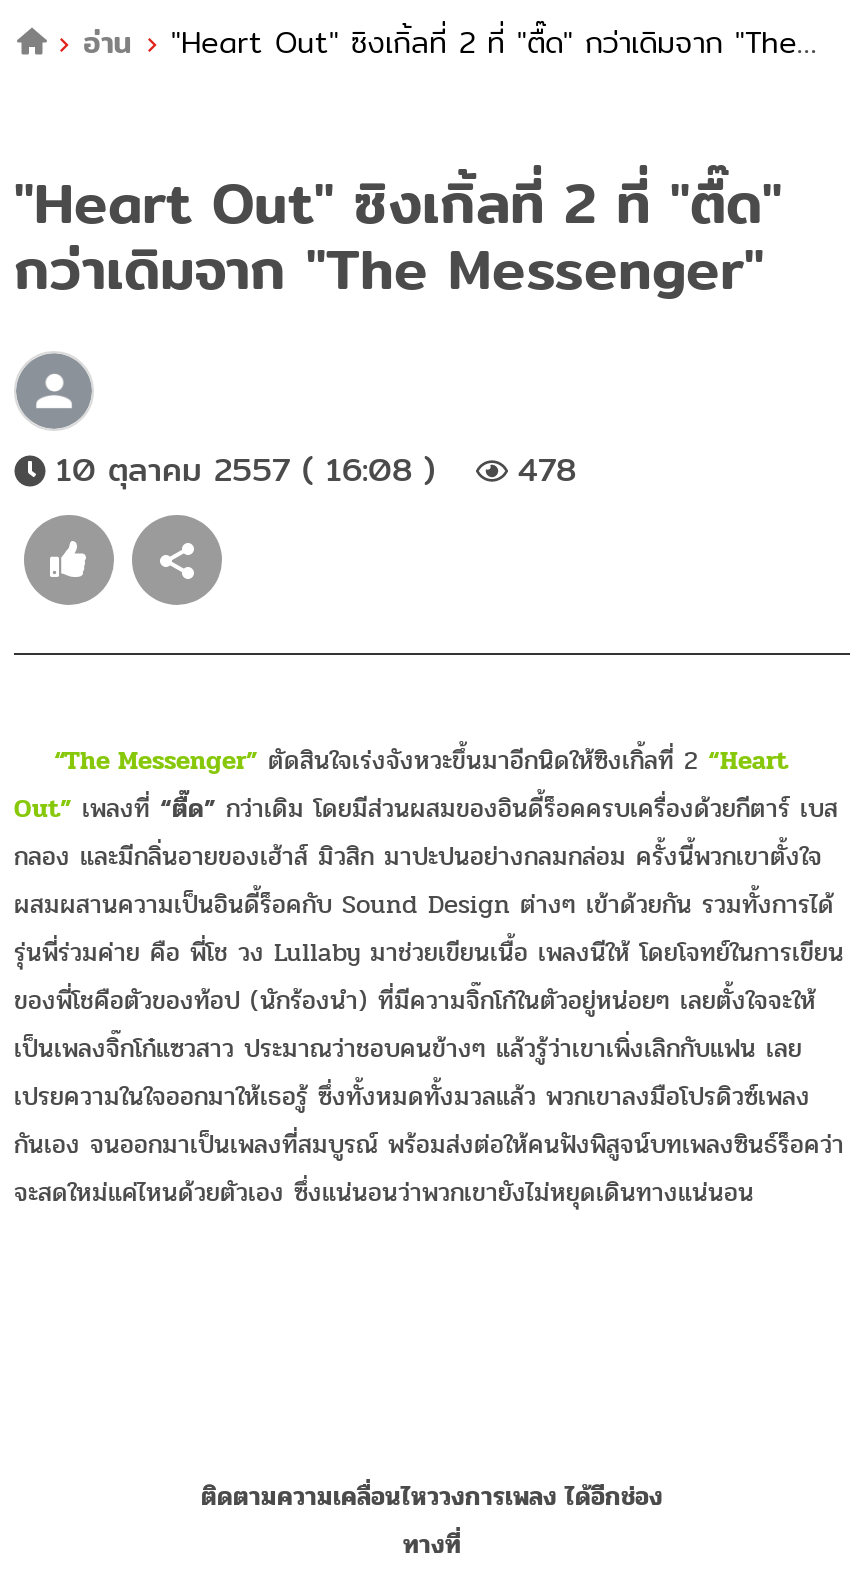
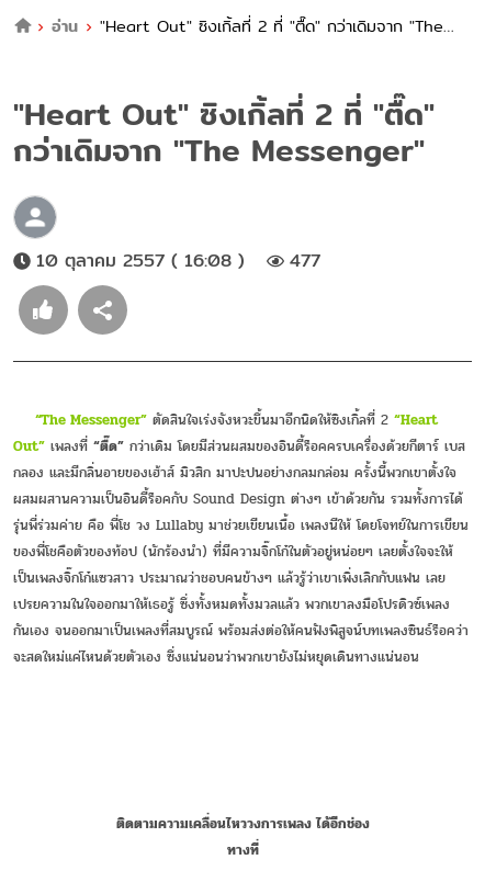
- 10 ตุลาคม 2557 ( 16:08 ) 478
+ 10 ตุลาคม 2557 ( 16:08 ) 477
